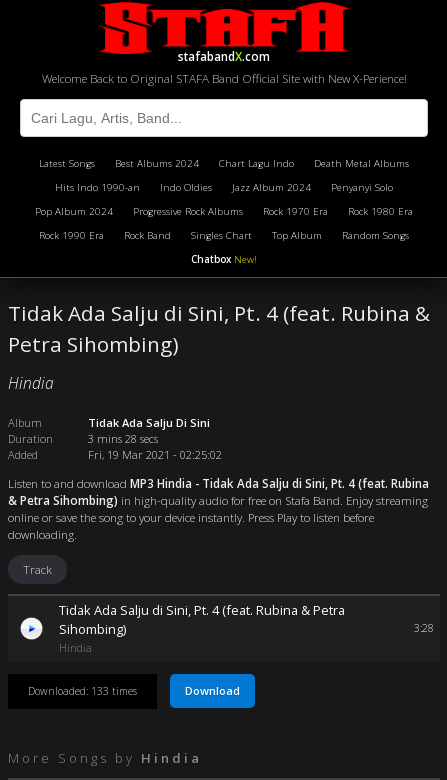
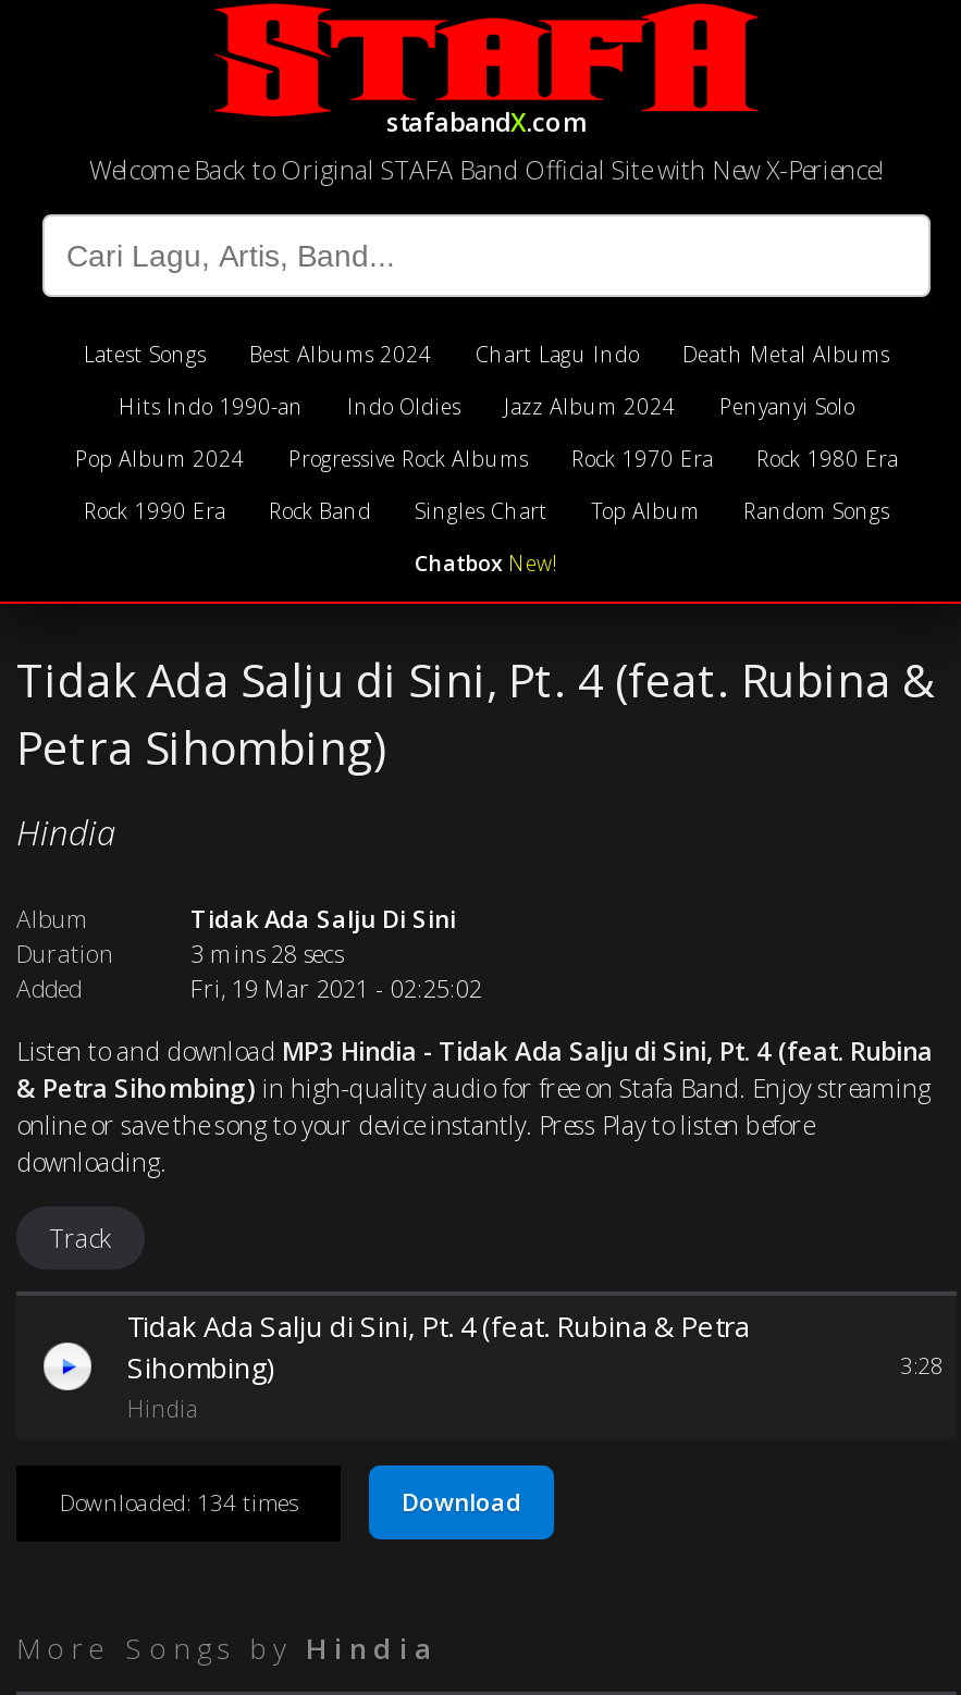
- Downloaded: 133 times
+ Downloaded: 134 times
